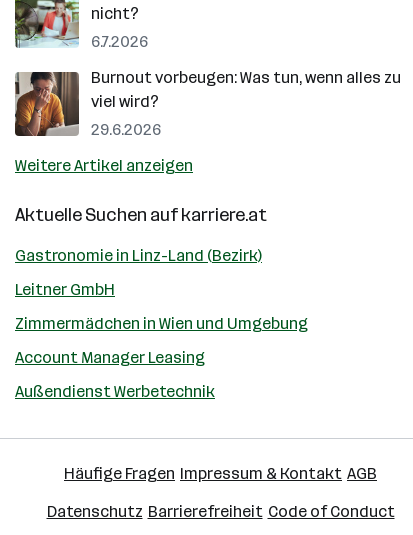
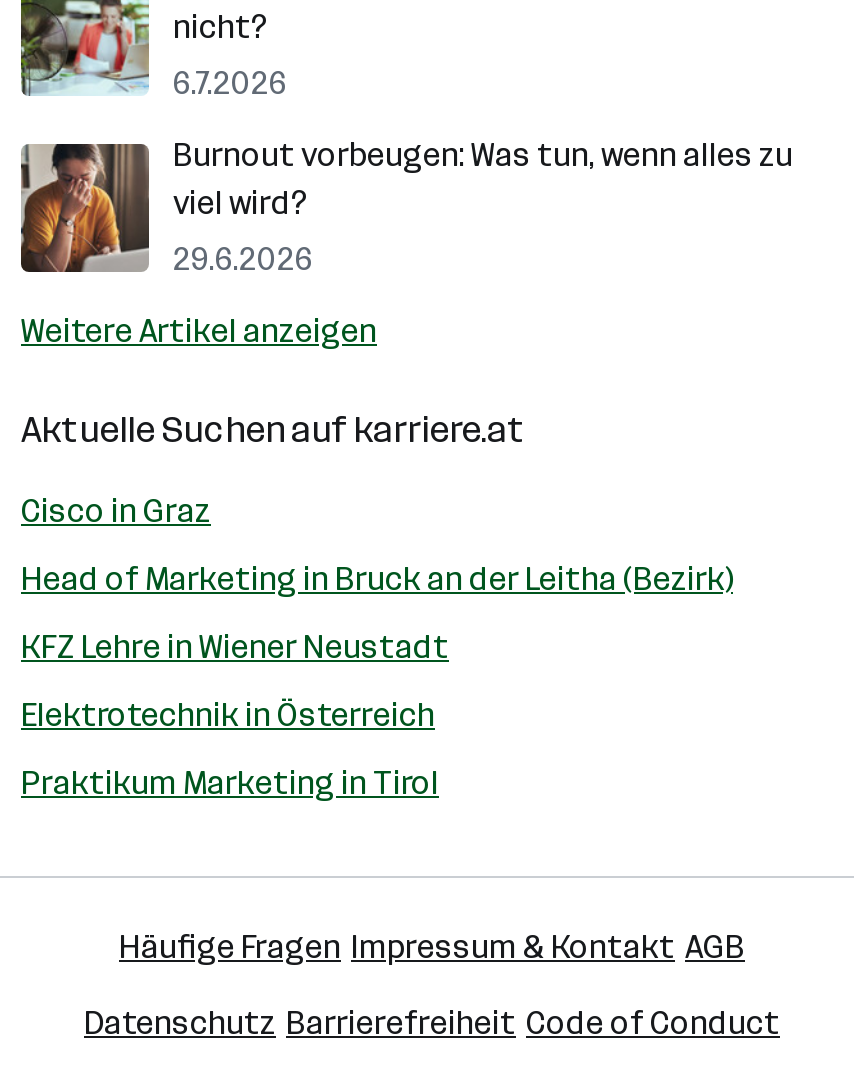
- Gastronomie in Linz-Land (Bezirk)
+ Cisco in Graz

- Leitner GmbH
+ Head of Marketing in Bruck an der Leitha (Bezirk)

- Zimmermädchen in Wien und Umgebung
+ KFZ Lehre in Wiener Neustadt

- Account Manager Leasing
+ Elektrotechnik in Österreich

- Außendienst Werbetechnik
+ Praktikum Marketing in Tirol
